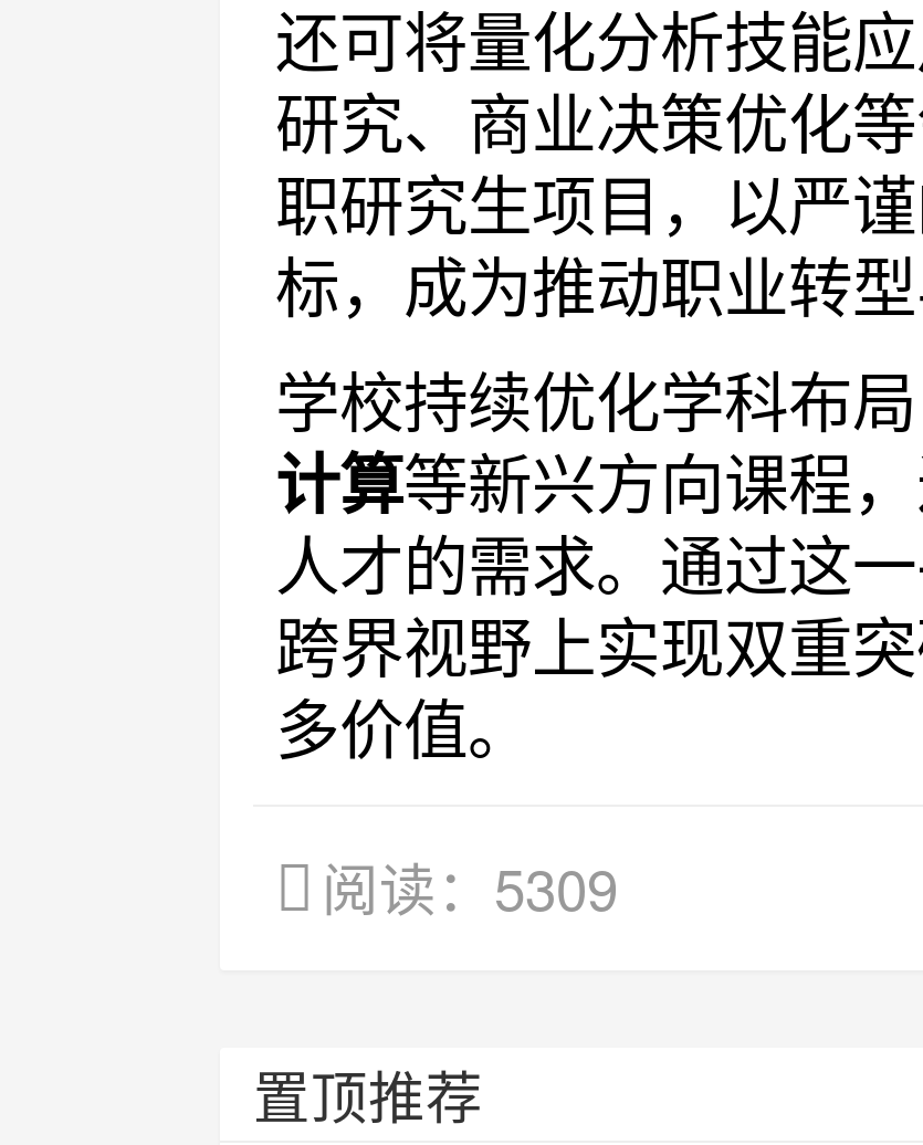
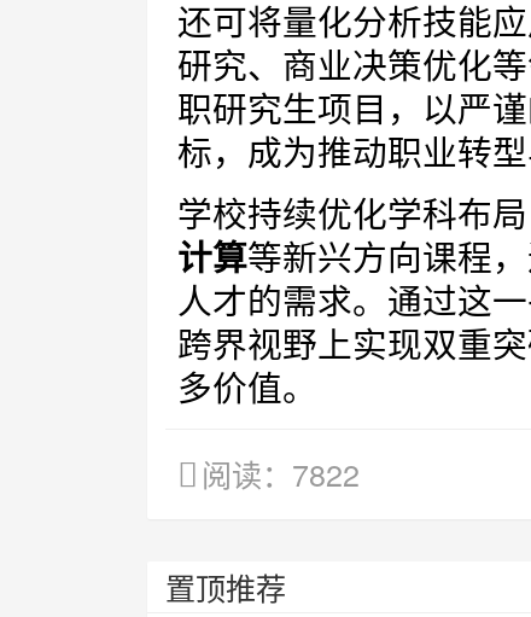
- 阅读：5309
+ 阅读：7822
